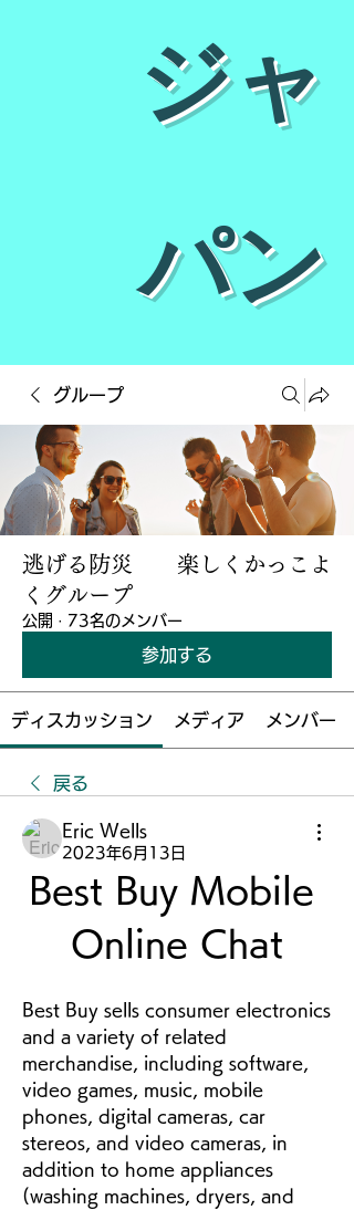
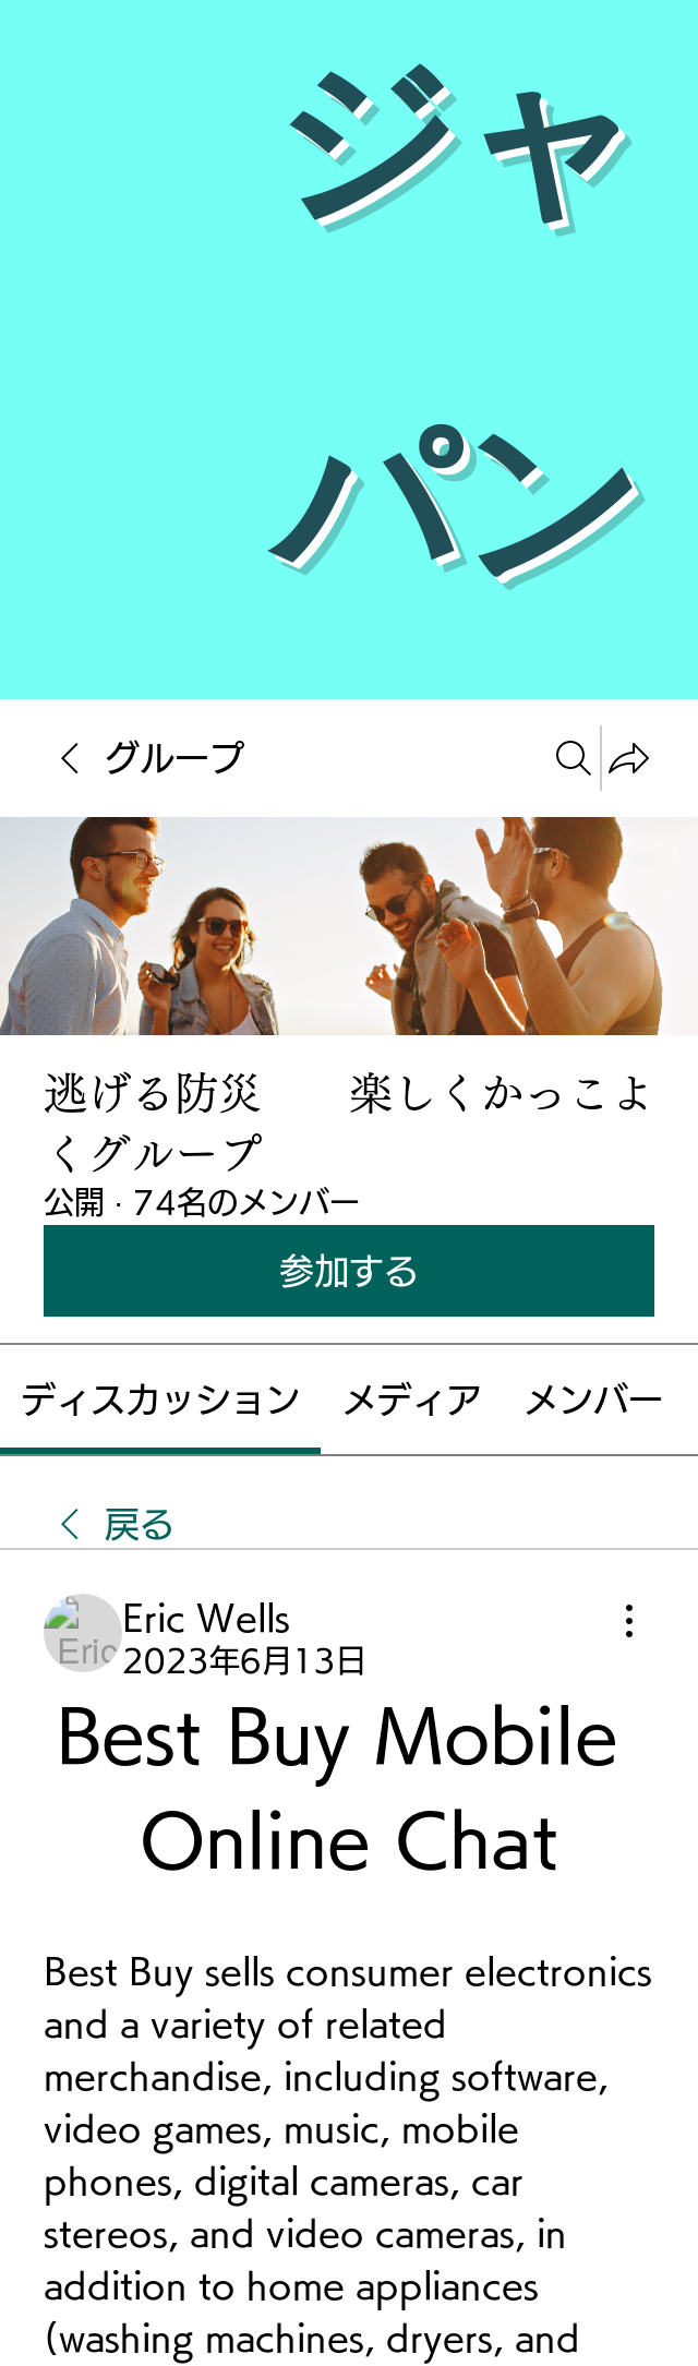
- 公開 · 73名のメンバー
+ 公開 · 74名のメンバー
